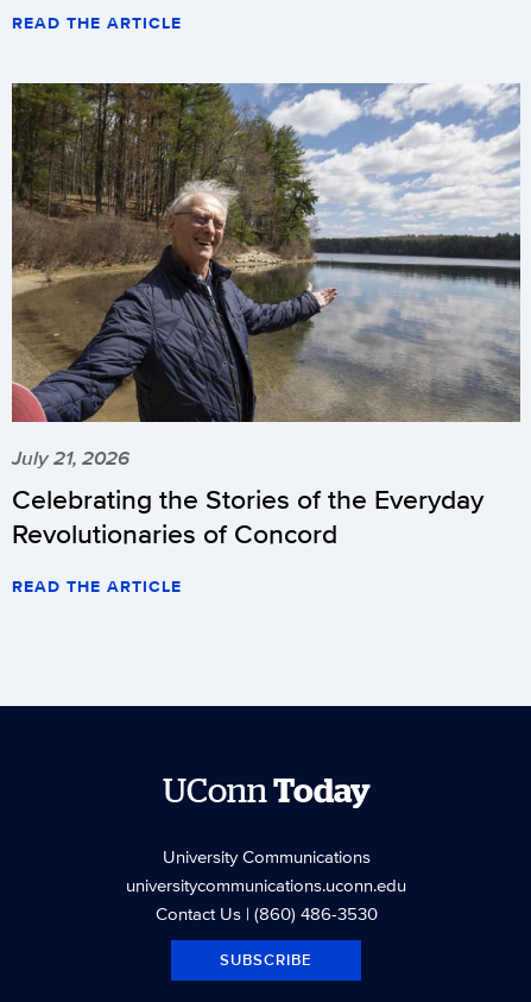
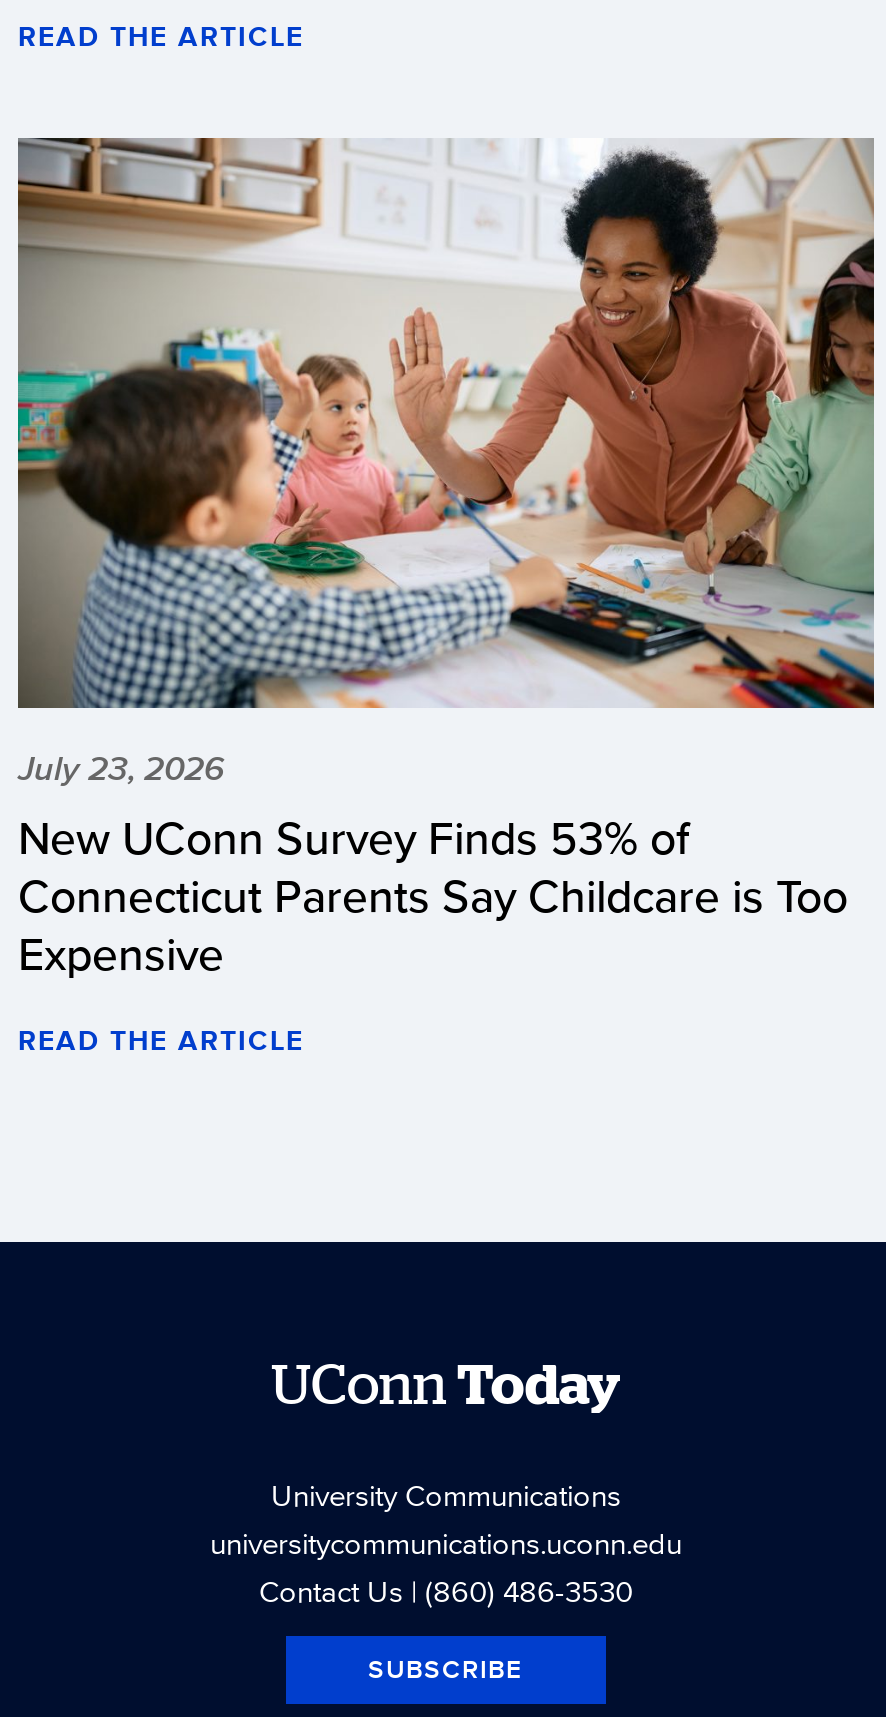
- [image]
- July 21, 2026
- Celebrating the Stories of the Everyday
- Revolutionaries of Concord
+ [image]
+ July 23, 2026
+ New UConn Survey Finds 53% of
+ Connecticut Parents Say Childcare is Too
+ Expensive
